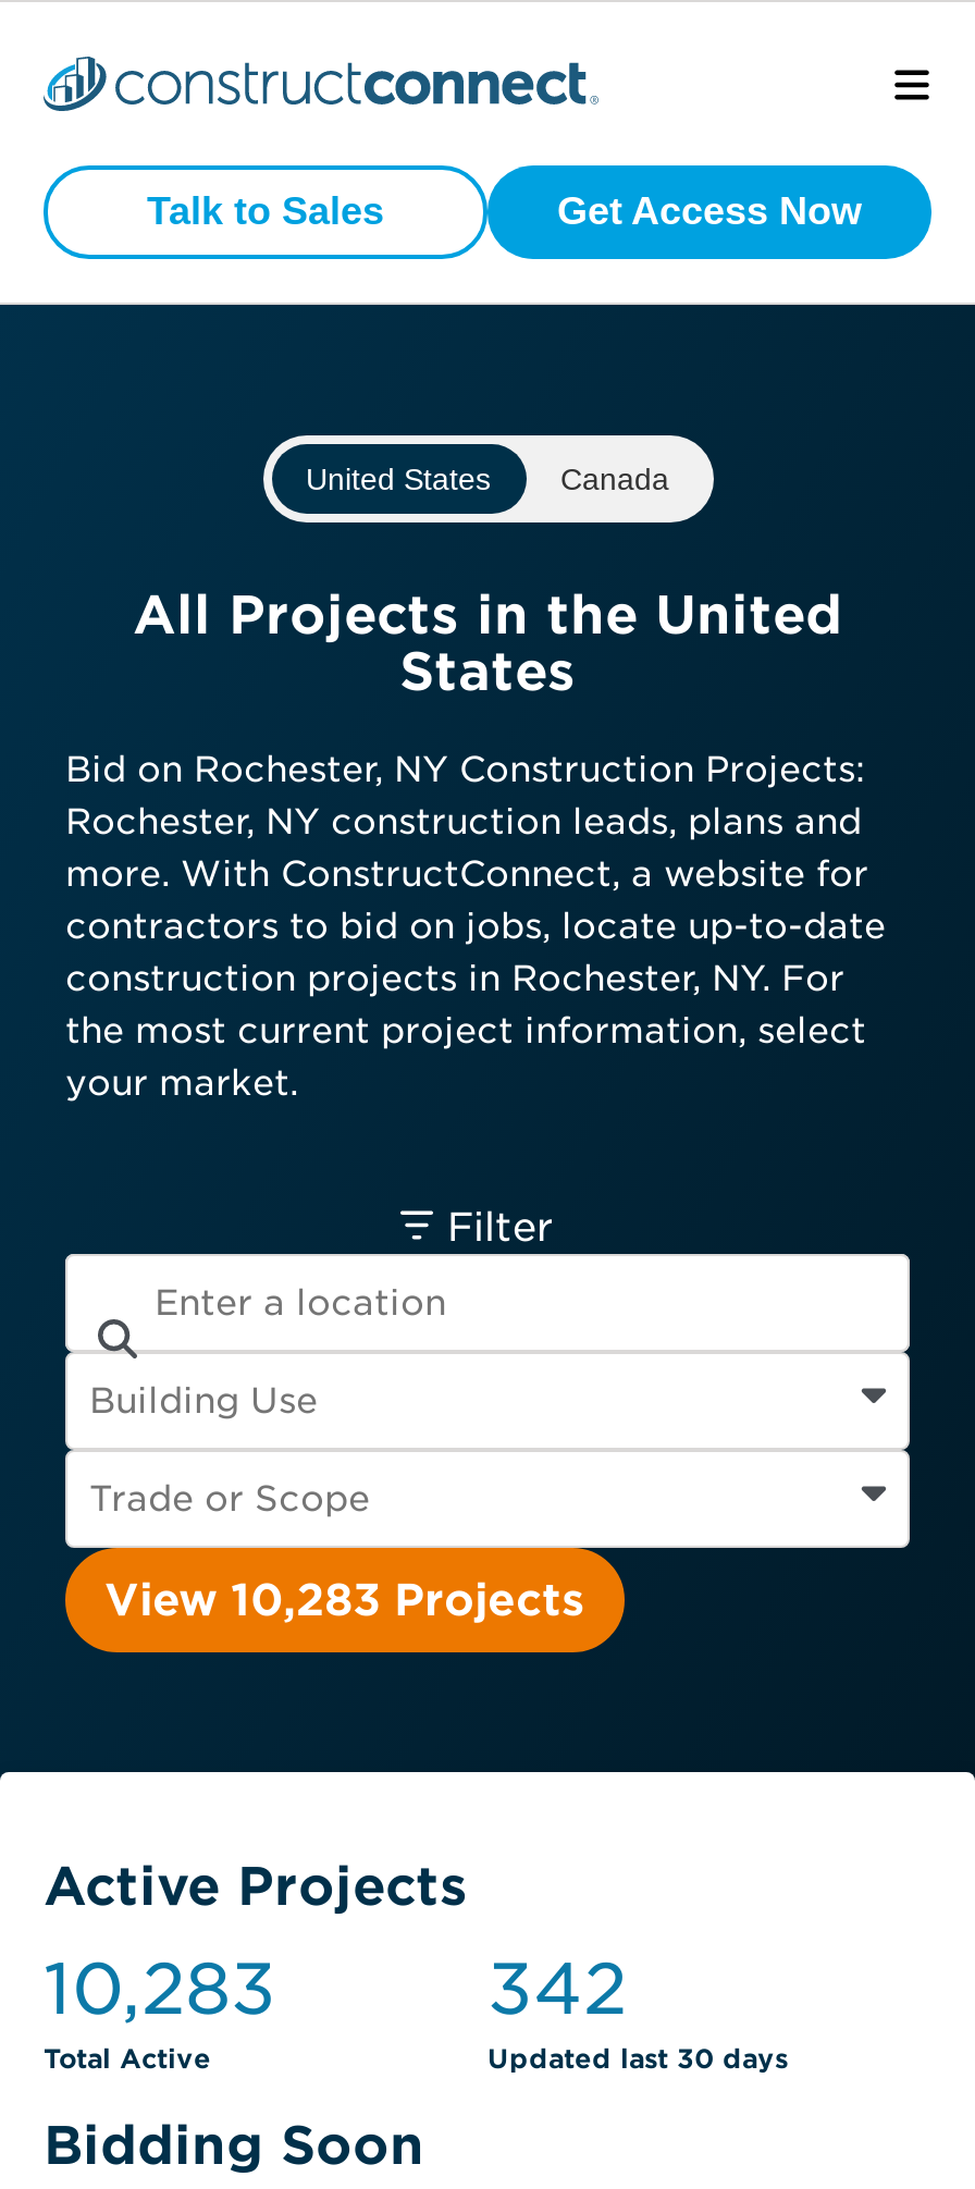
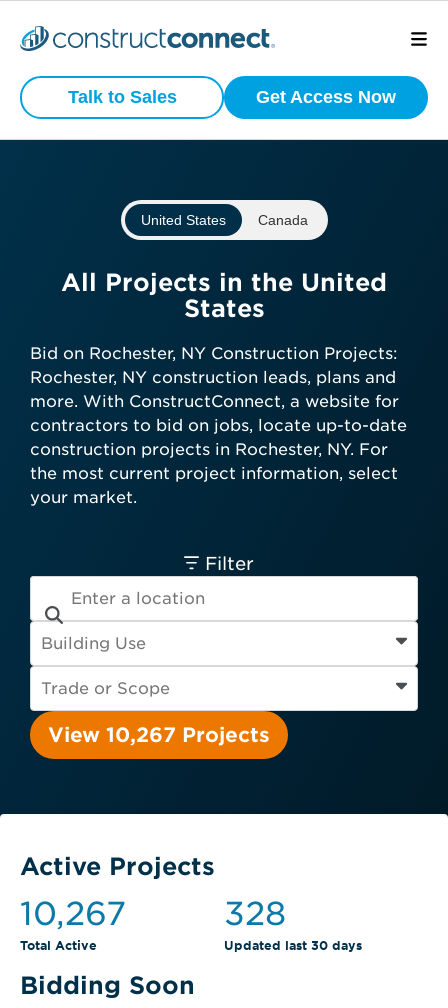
- View 10,283 Projects
+ View 10,267 Projects

- 10,283
+ 10,267

- 342
+ 328
